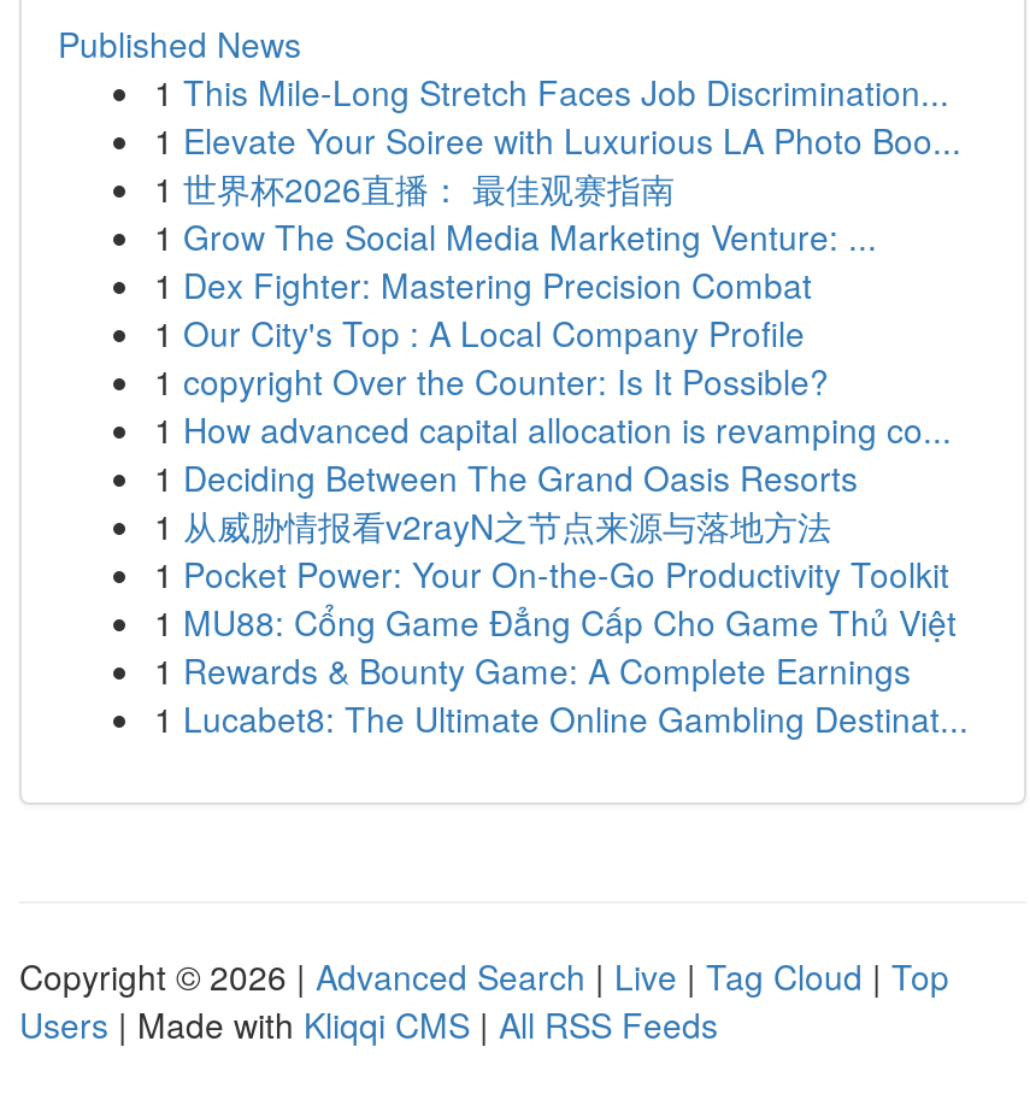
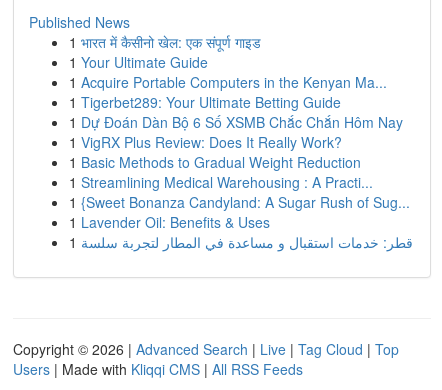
- 1 This Mile-Long Stretch Faces Job Discrimination...
- 1 Elevate Your Soiree with Luxurious LA Photo Boo...
- 1 世界杯2026直播： 最佳观赛指南
- 1 Grow The Social Media Marketing Venture: ...
- 1 Dex Fighter: Mastering Precision Combat
- 1 Our City's Top : A Local Company Profile
- 1 copyright Over the Counter: Is It Possible?
- 1 How advanced capital allocation is revamping co...
- 1 Deciding Between The Grand Oasis Resorts
- 1 从威胁情报看v2rayN之节点来源与落地方法
- 1 Pocket Power: Your On-the-Go Productivity Toolkit
- 1 MU88: Cổng Game Đẳng Cấp Cho Game Thủ Việt
- 1 Rewards & Bounty Game: A Complete Earnings
- 1 Lucabet8: The Ultimate Online Gambling Destinat...
+ 1 भारत में कैसीनो खेल: एक संपूर्ण गाइड
+ 1 Your Ultimate Guide
+ 1 Acquire Portable Computers in the Kenyan Ma...
+ 1 Tigerbet289: Your Ultimate Betting Guide
+ 1 Dự Đoán Dàn Bộ 6 Số XSMB Chắc Chắn Hôm Nay
+ 1 VigRX Plus Review: Does It Really Work?
+ 1 Basic Methods to Gradual Weight Reduction
+ 1 Streamlining Medical Warehousing : A Practi...
+ 1 {Sweet Bonanza Candyland: A Sugar Rush of Sug...
+ 1 Lavender Oil: Benefits & Uses
+ 1 قطر: خدمات استقبال و مساعدة في المطار لتجربة سلسة
